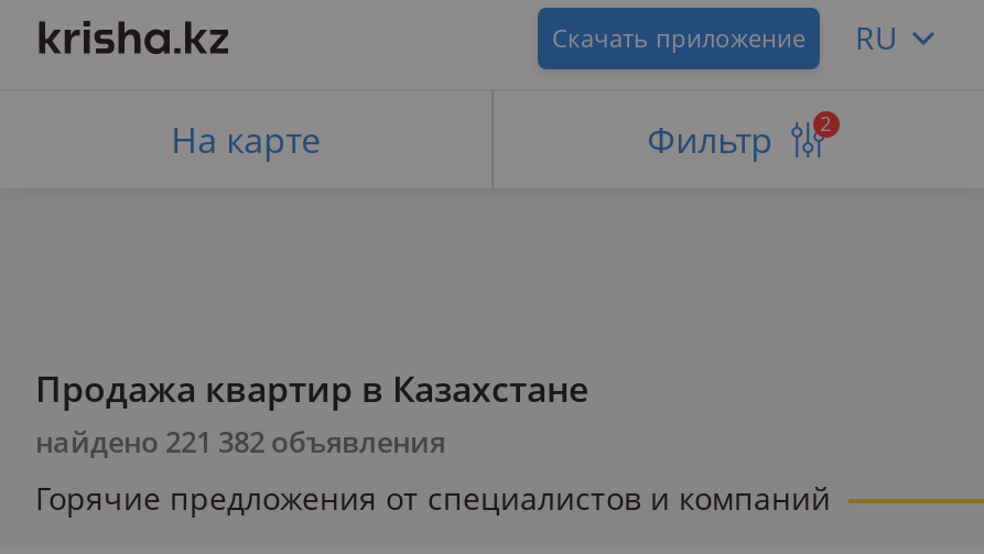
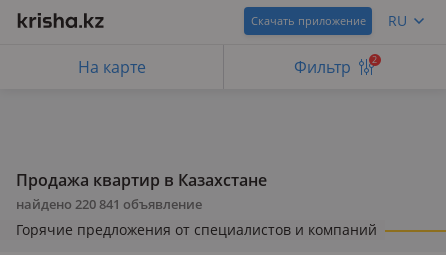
- найдено 221 382 объявления
+ найдено 220 841 объявление
